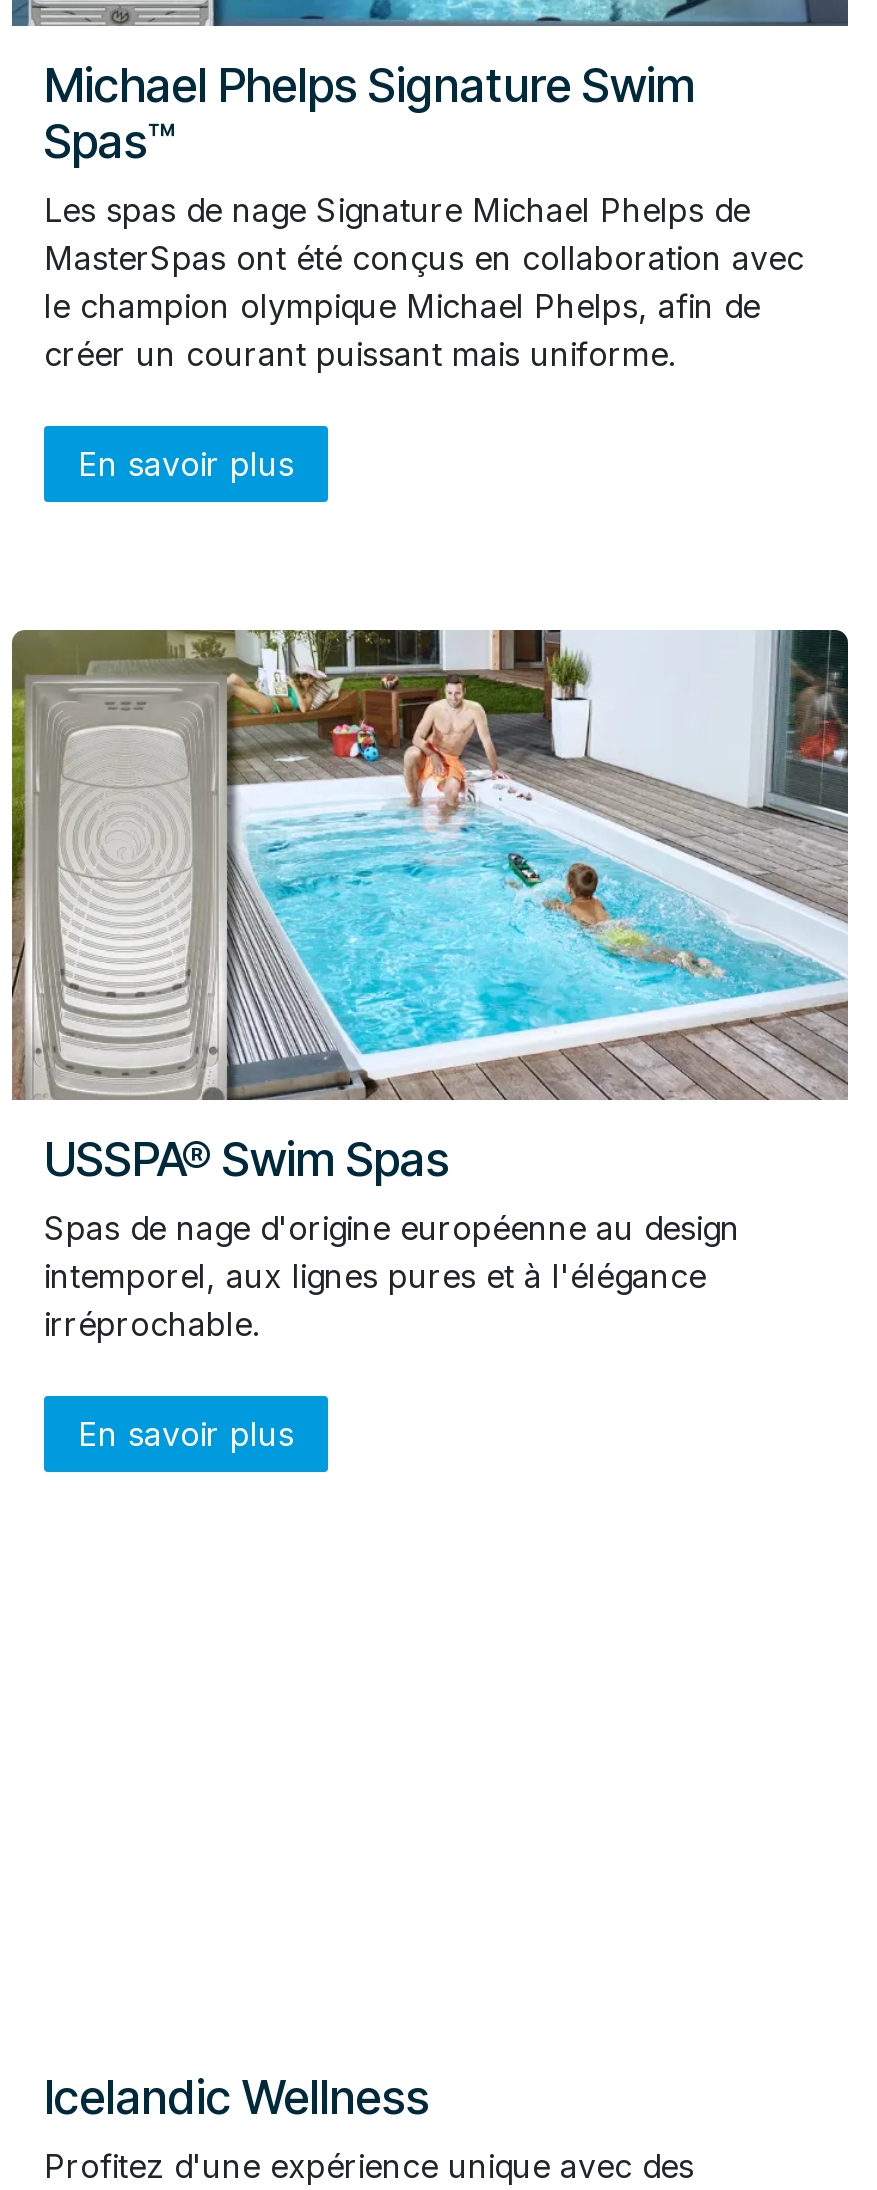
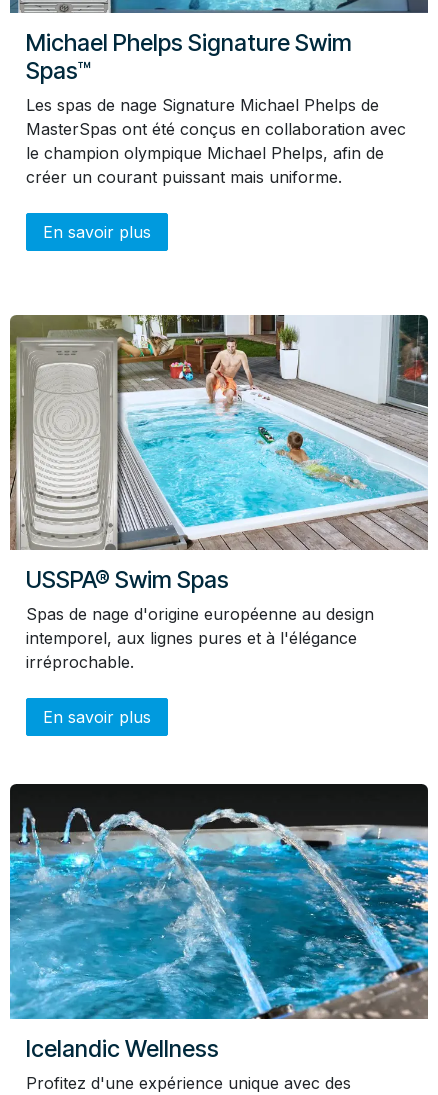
+ [image]
